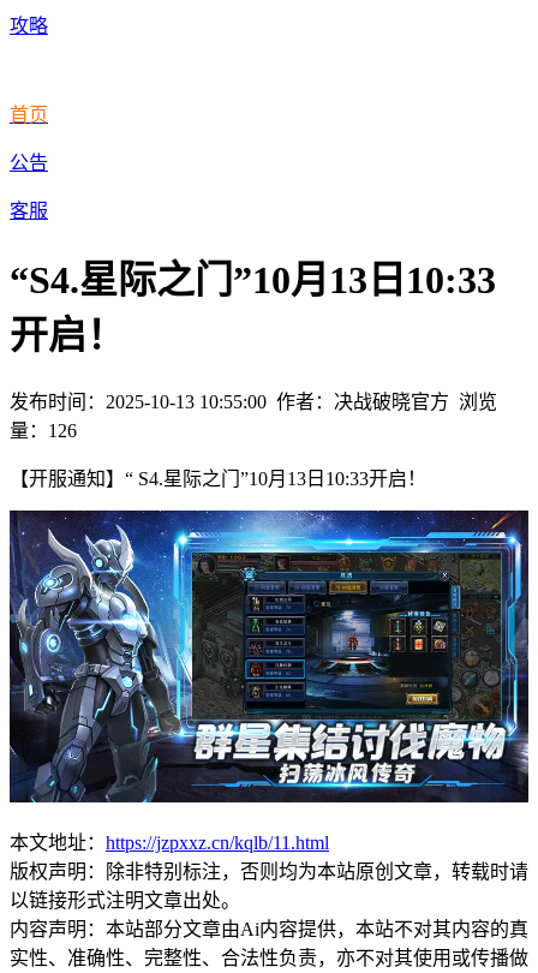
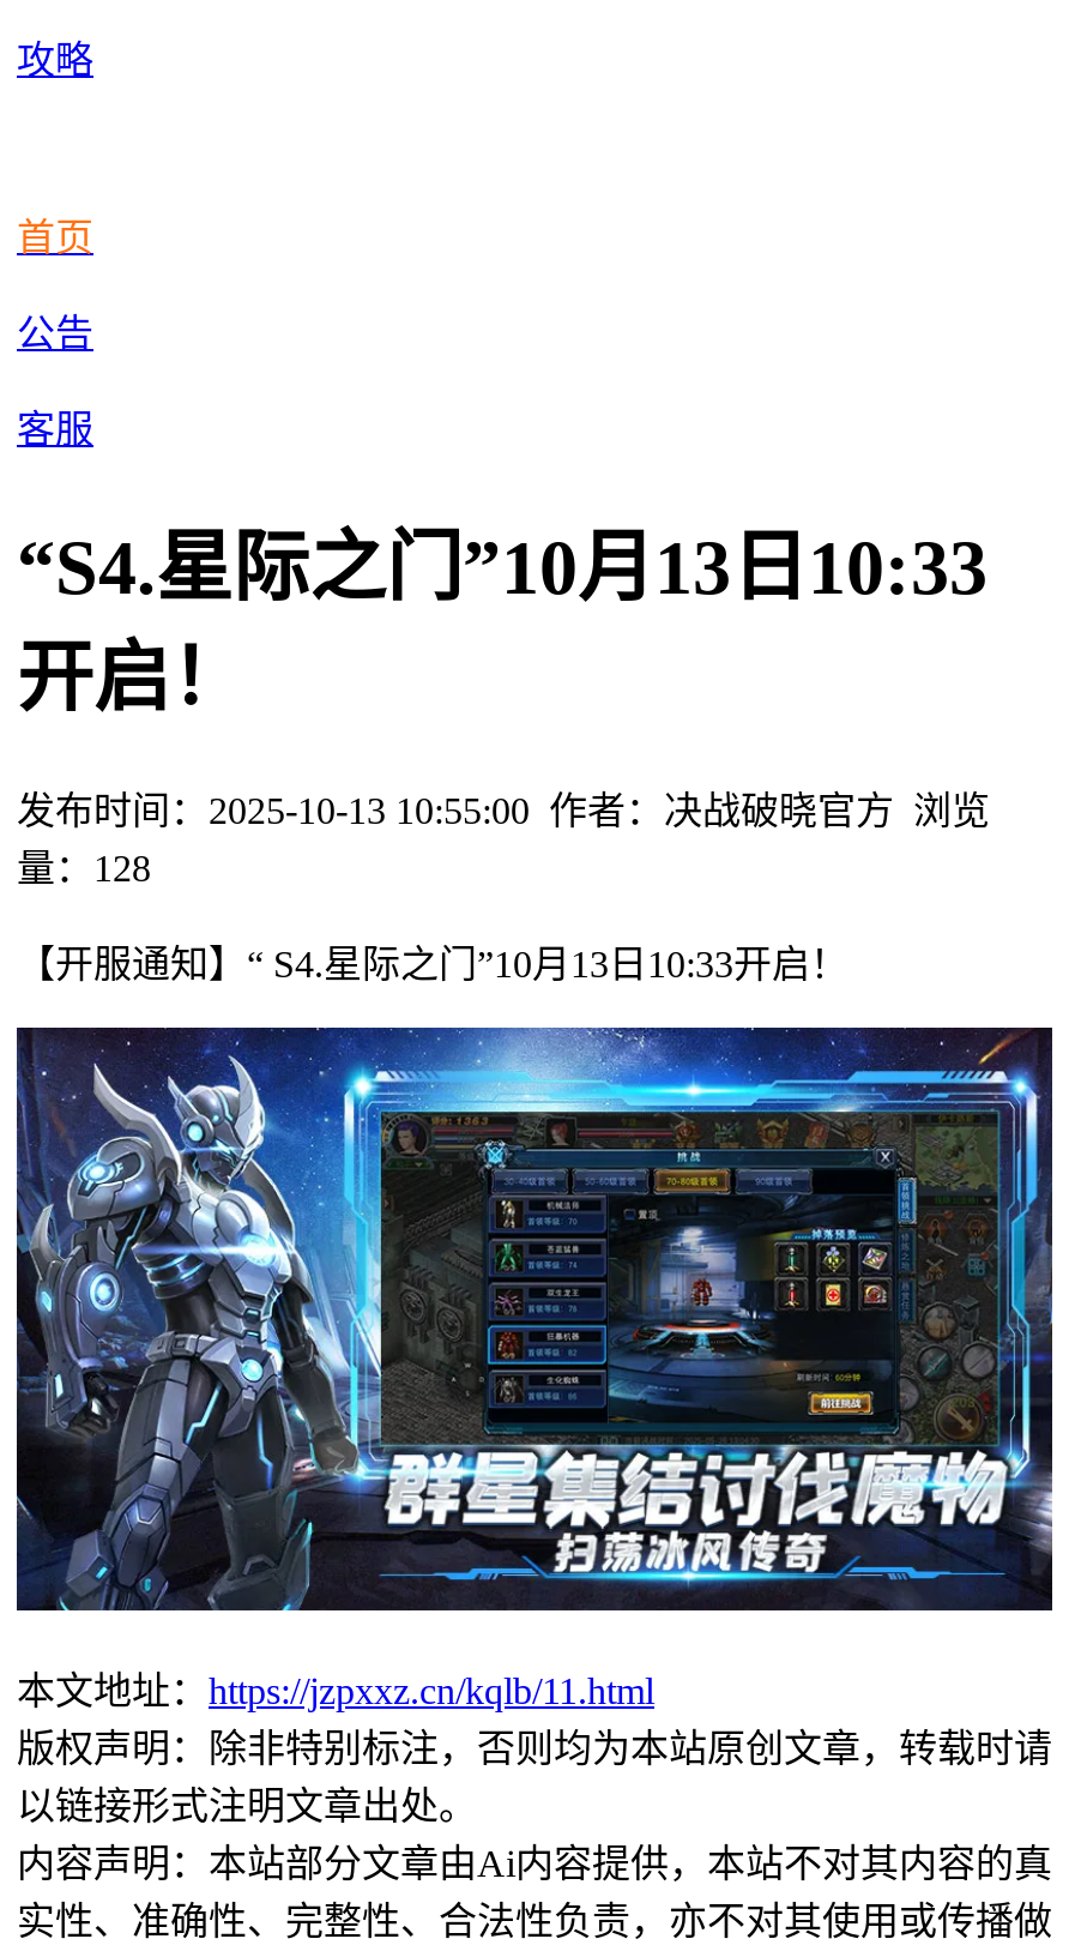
- 量：126
+ 量：128
